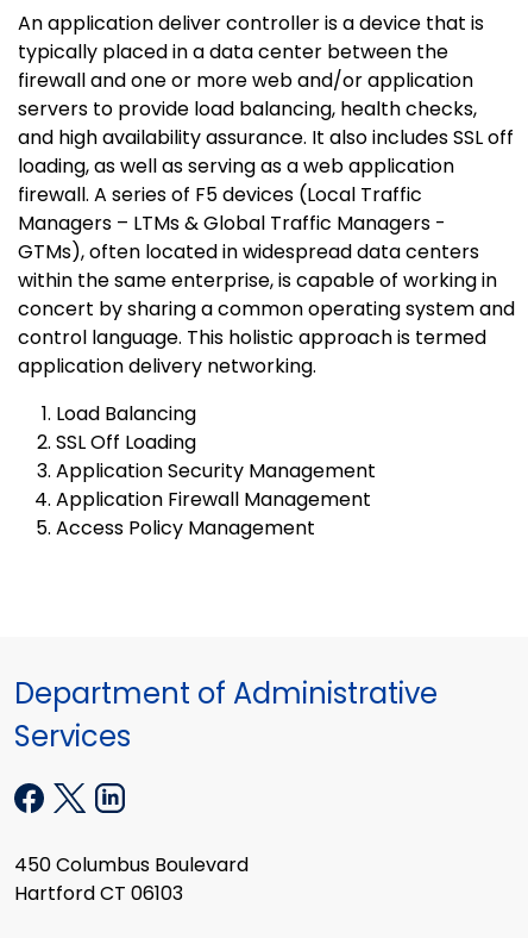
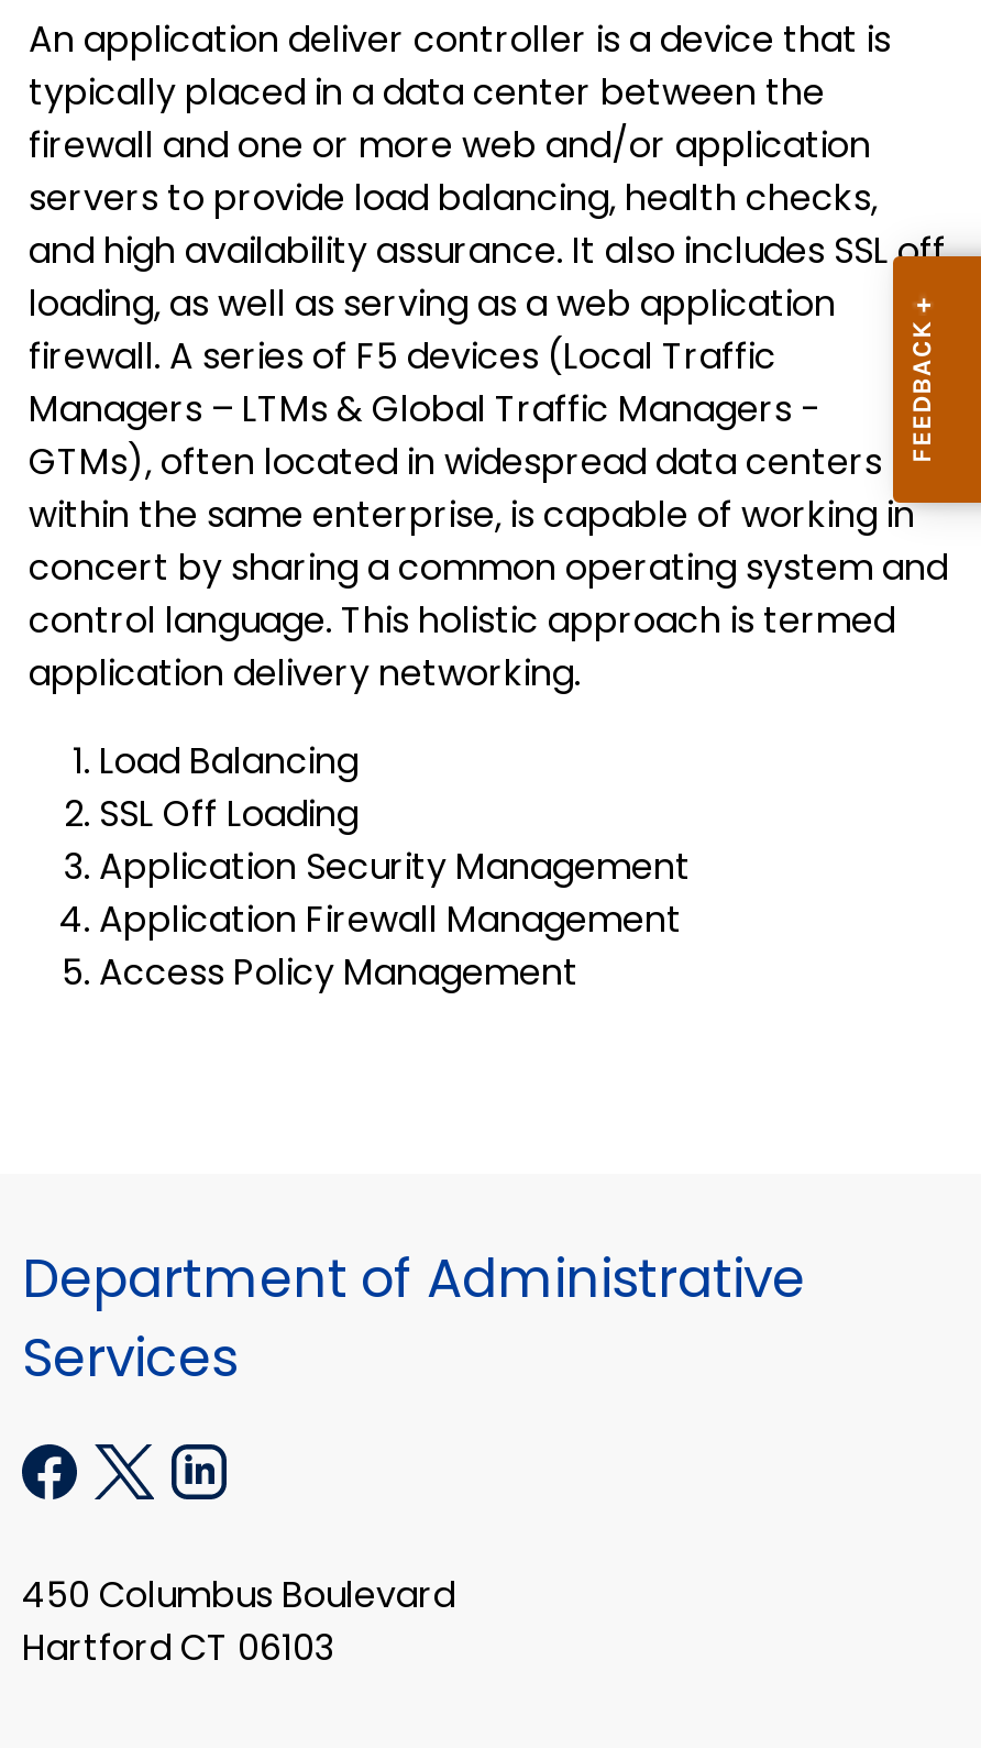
+ [image]
